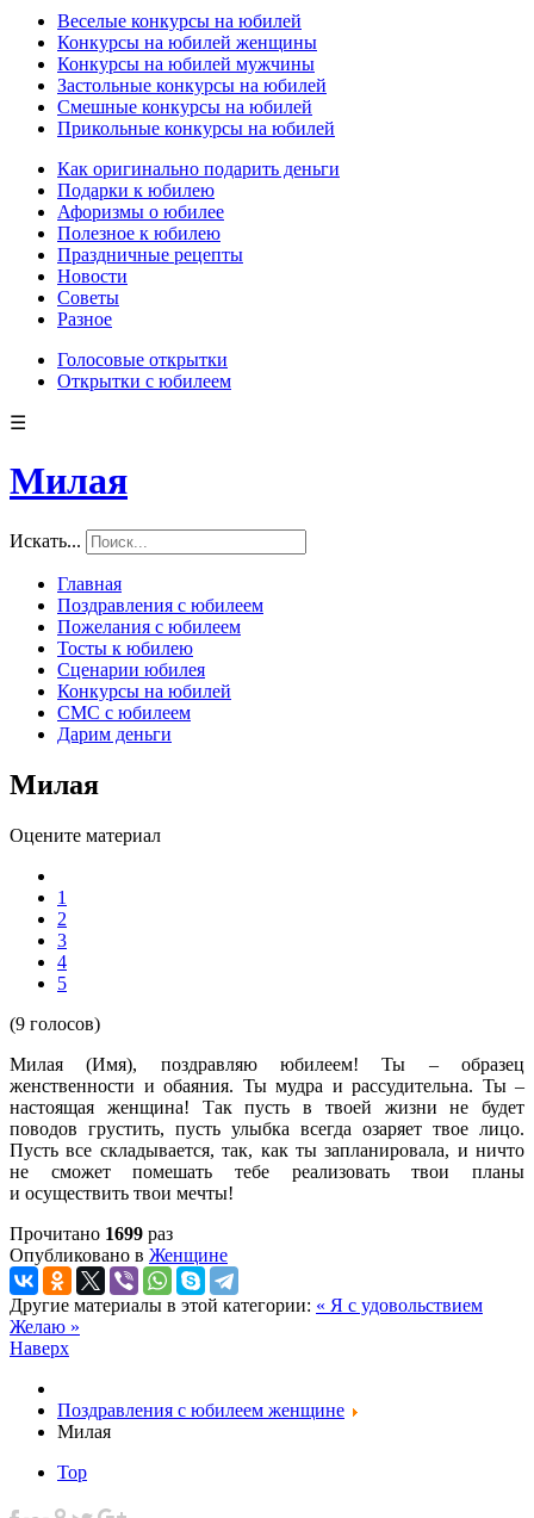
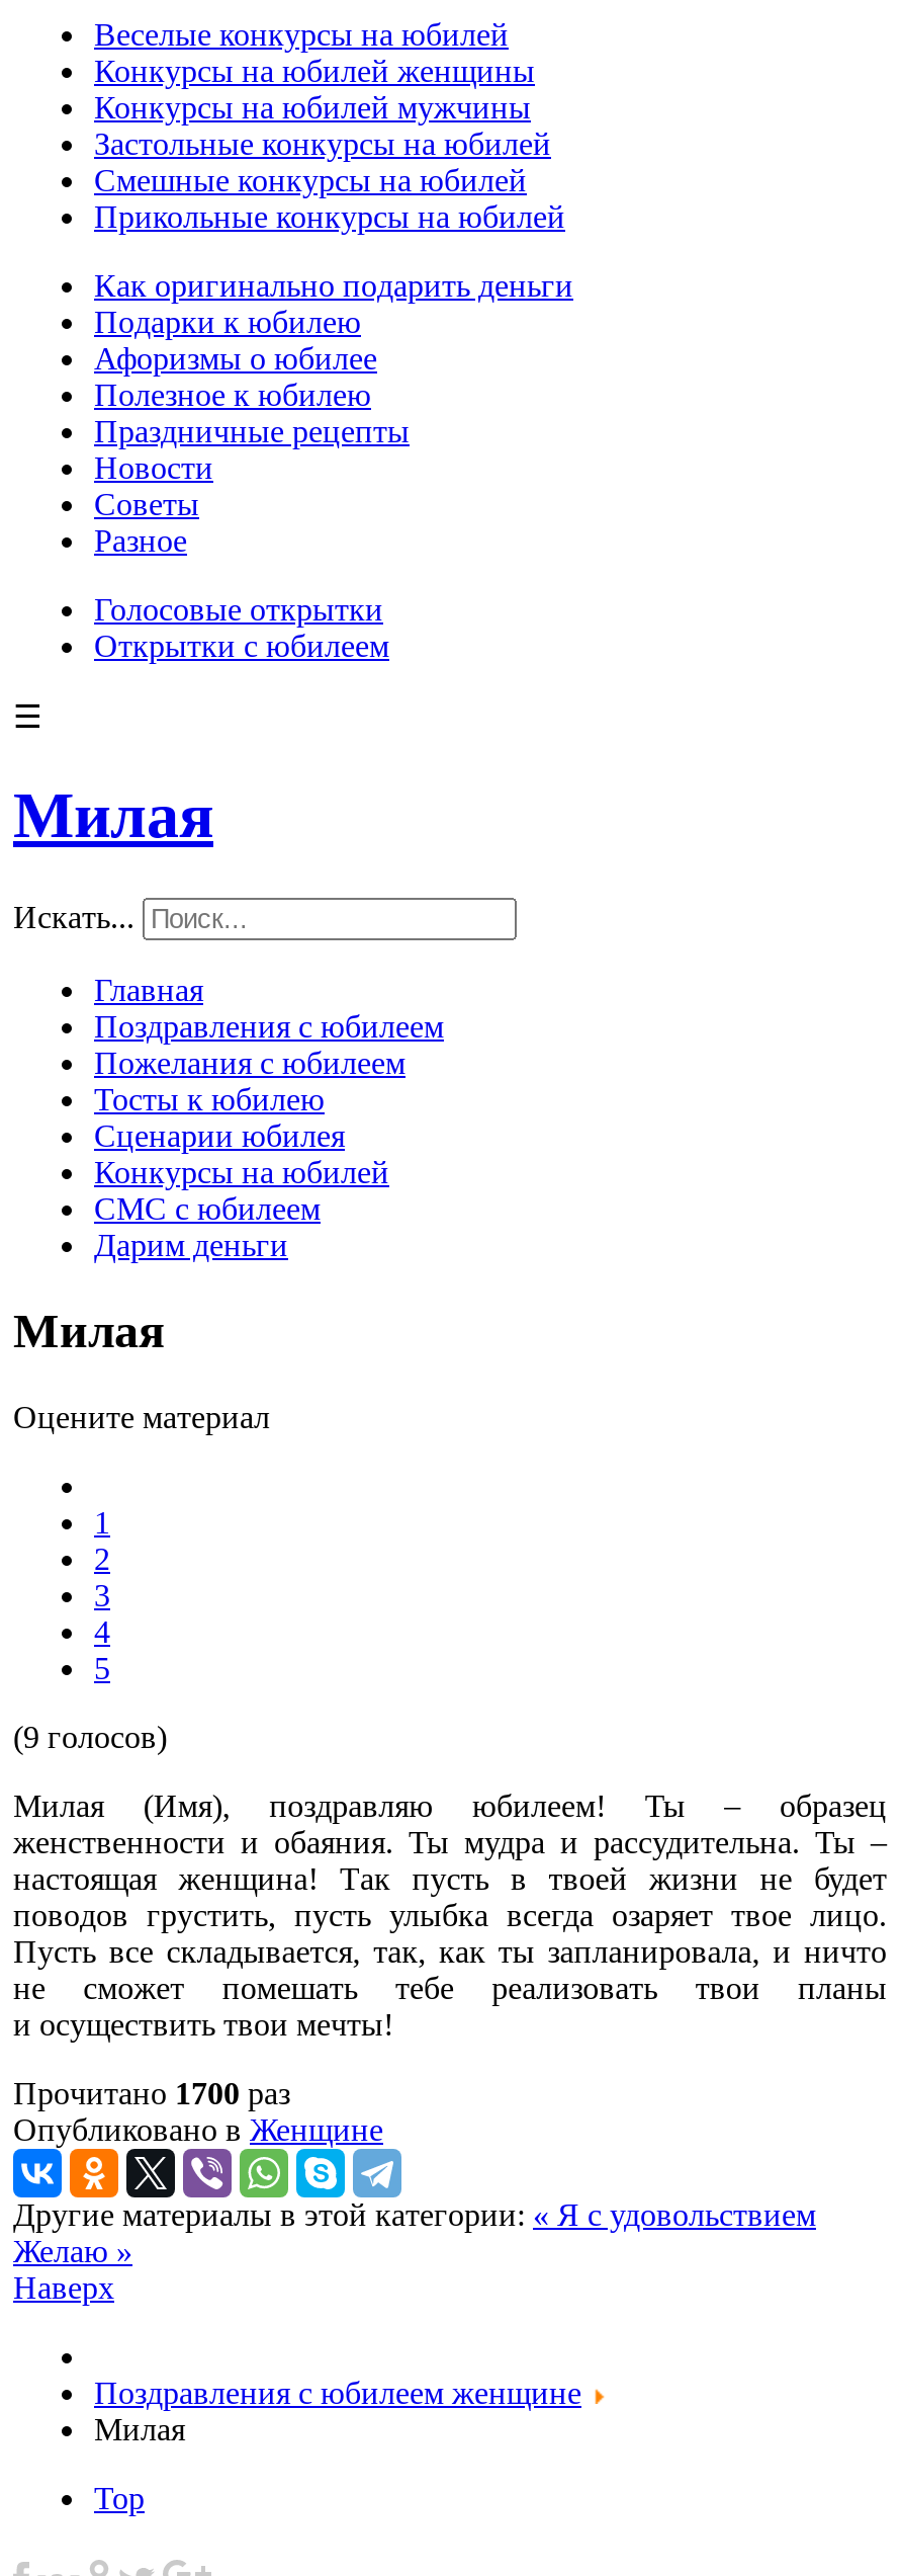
- Прочитано 1699 раз
+ Прочитано 1700 раз
